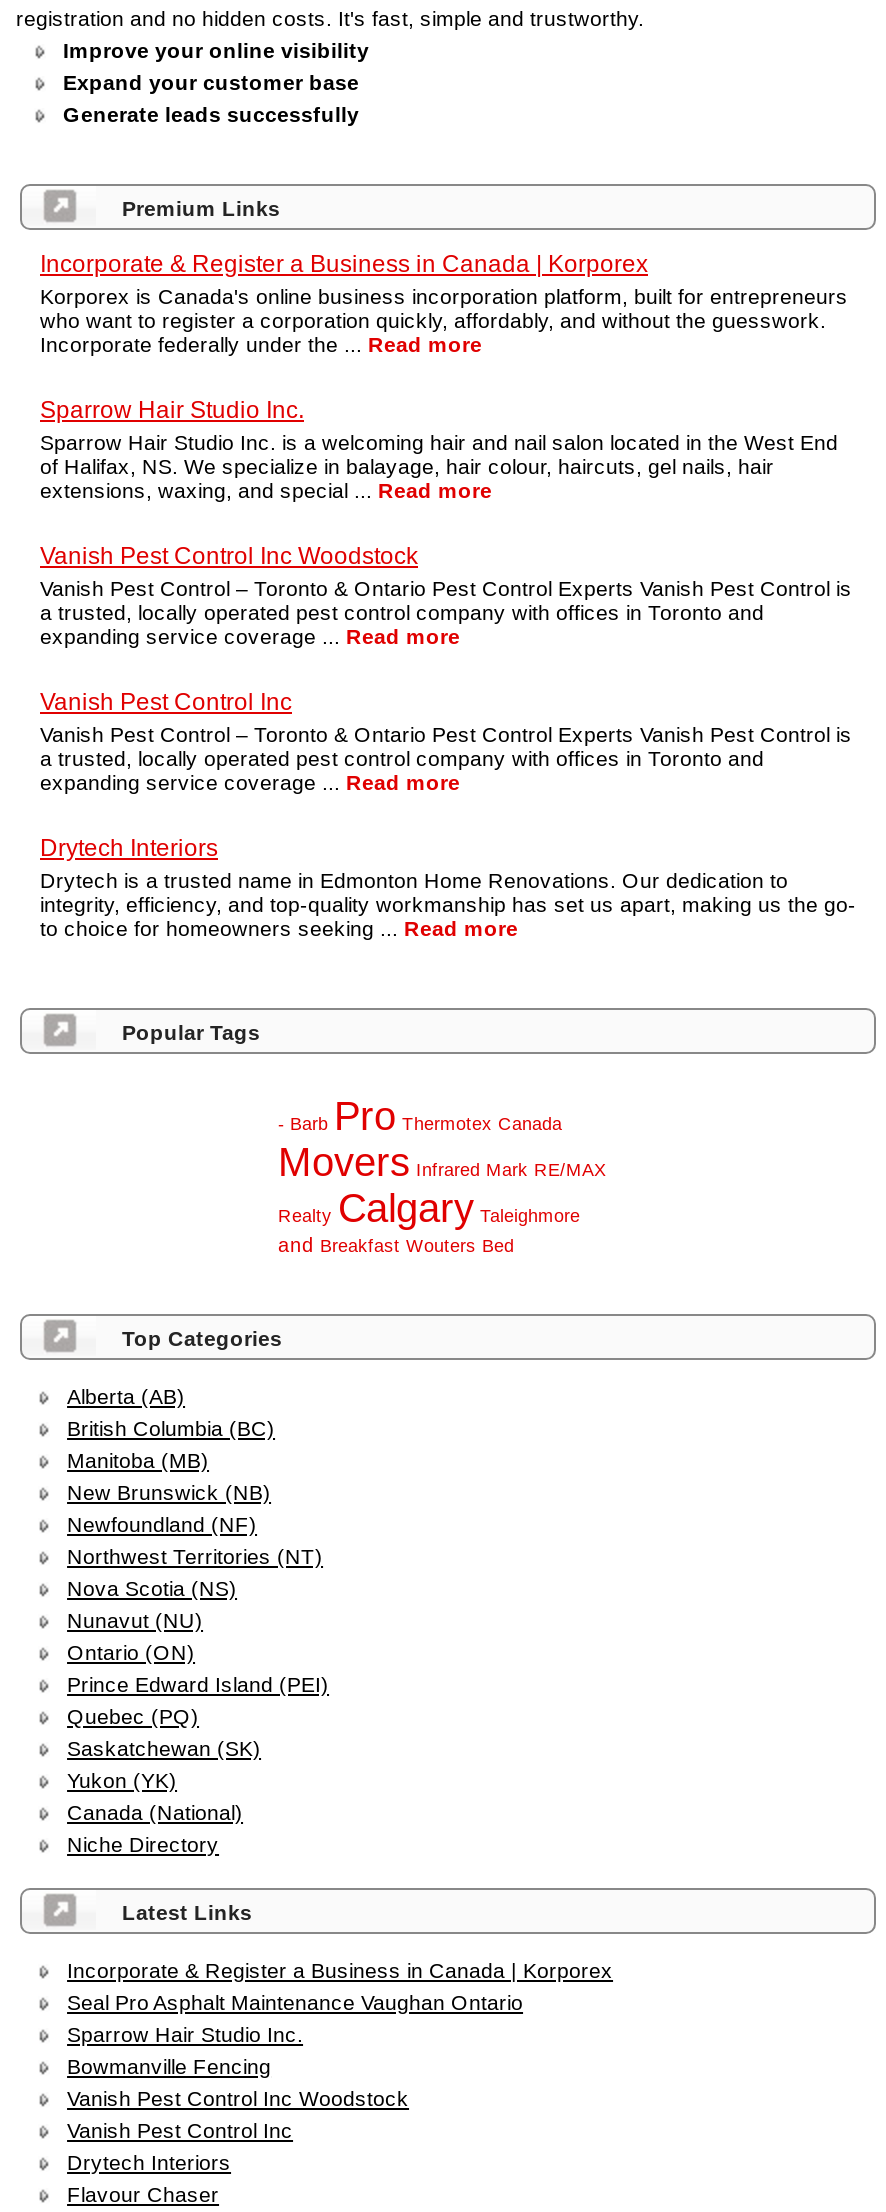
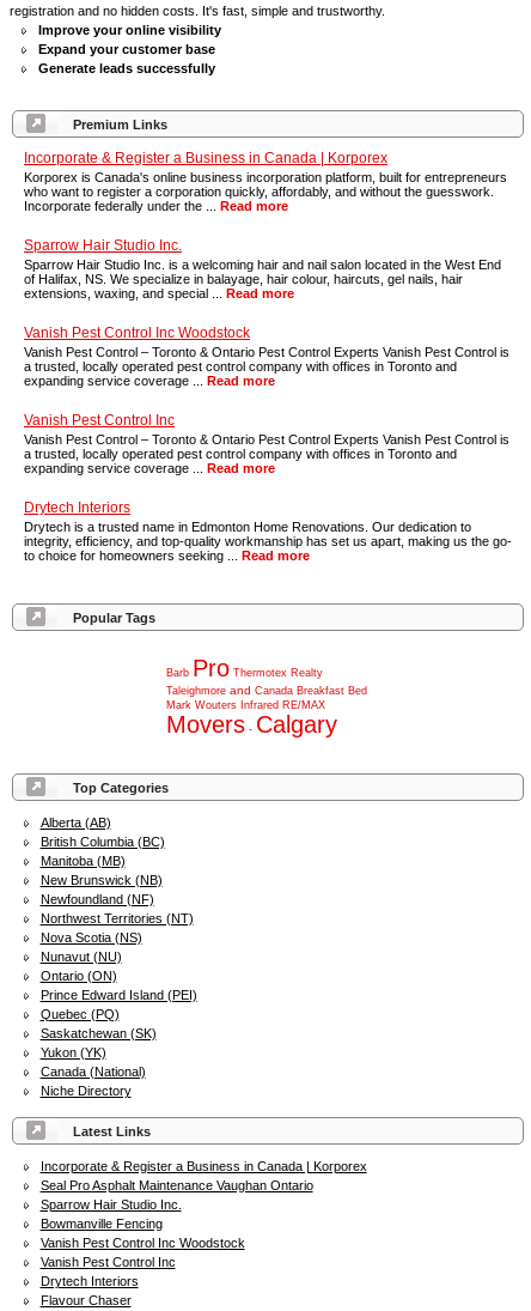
- - Barb Pro Thermotex Canada
- Movers Infrared Mark RE/MAX
- Realty Calgary Taleighmore
- and Breakfast Wouters Bed
+ Barb Pro Thermotex Realty
+ Taleighmore and Canada Breakfast Bed
+ Mark Wouters Infrared RE/MAX
+ Movers - Calgary
